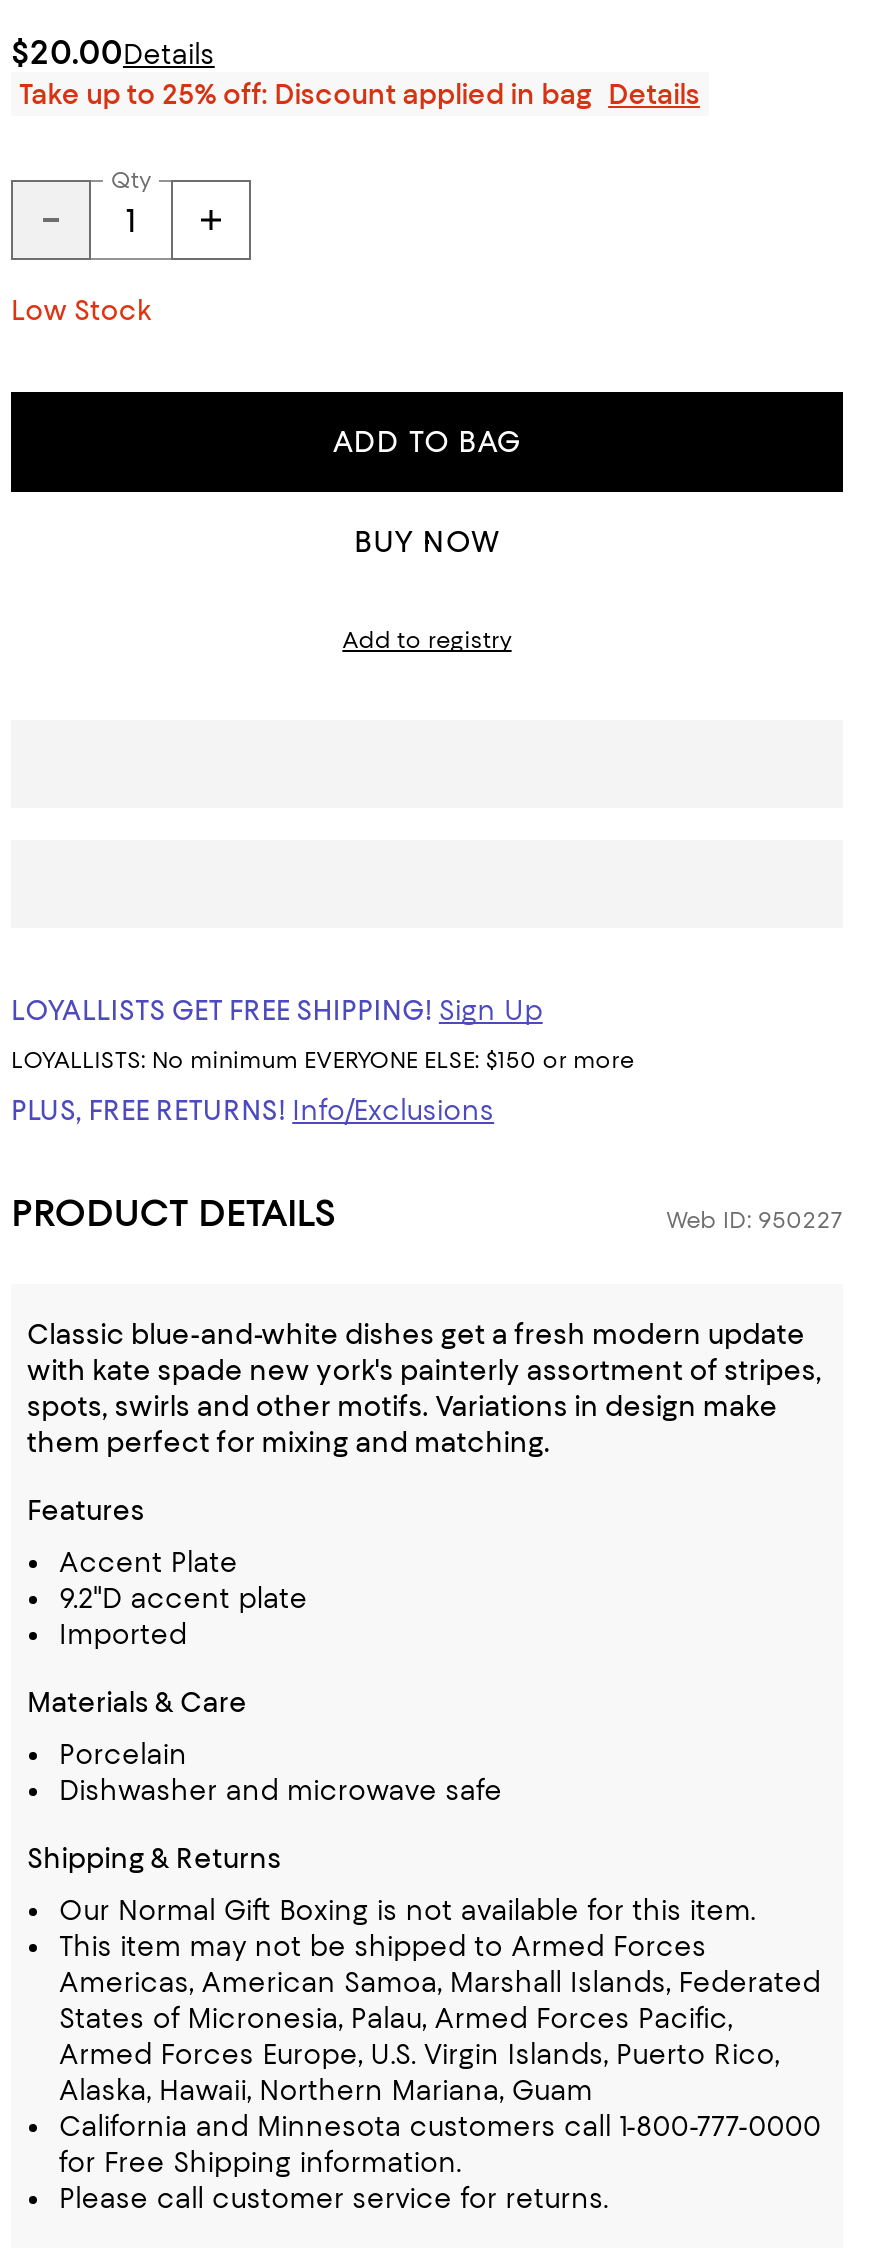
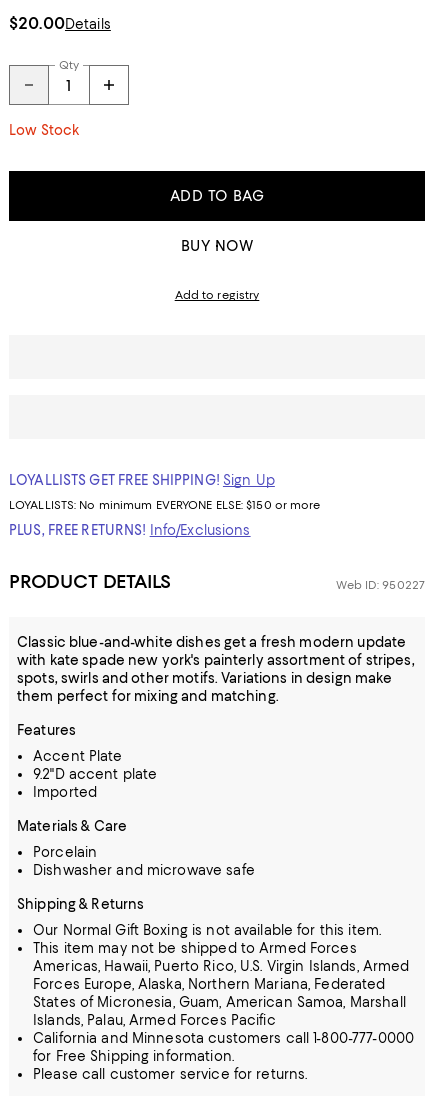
- Take up to 25% off: Discount applied in bag Details

- Americas, American Samoa, Marshall Islands, Federated
- States of Micronesia, Palau, Armed Forces Pacific,
- Armed Forces Europe, U.S. Virgin Islands, Puerto Rico,
- Alaska, Hawaii, Northern Mariana, Guam
+ Americas, Hawaii, Puerto Rico, U.S. Virgin Islands, Armed
+ Forces Europe, Alaska, Northern Mariana, Federated
+ States of Micronesia, Guam, American Samoa, Marshall
+ Islands, Palau, Armed Forces Pacific
